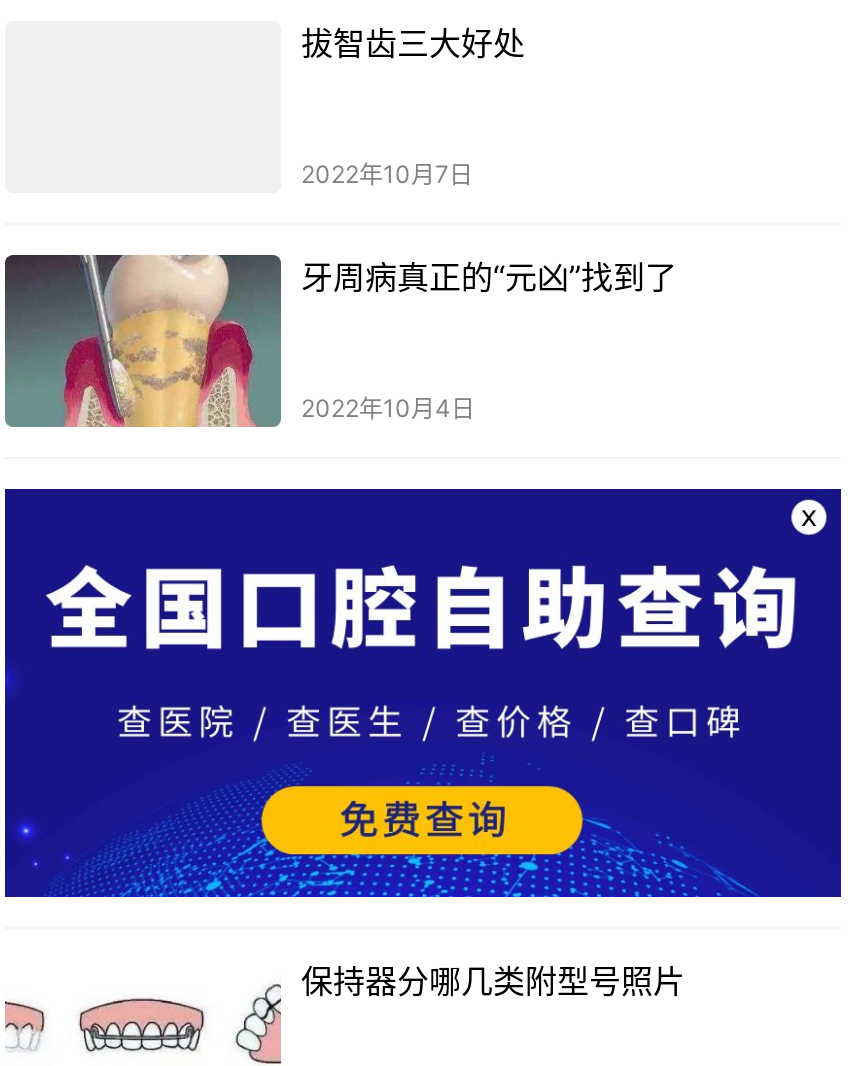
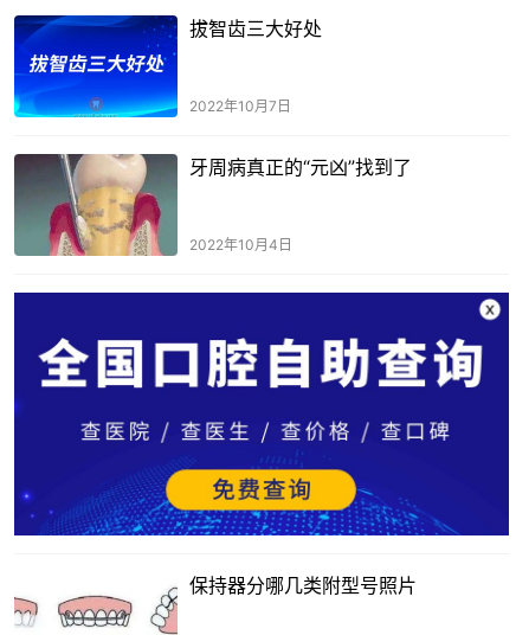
+ [image]
